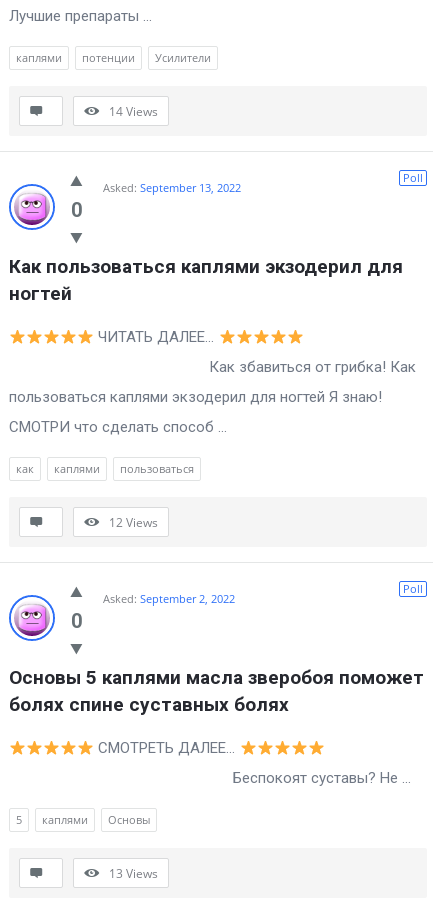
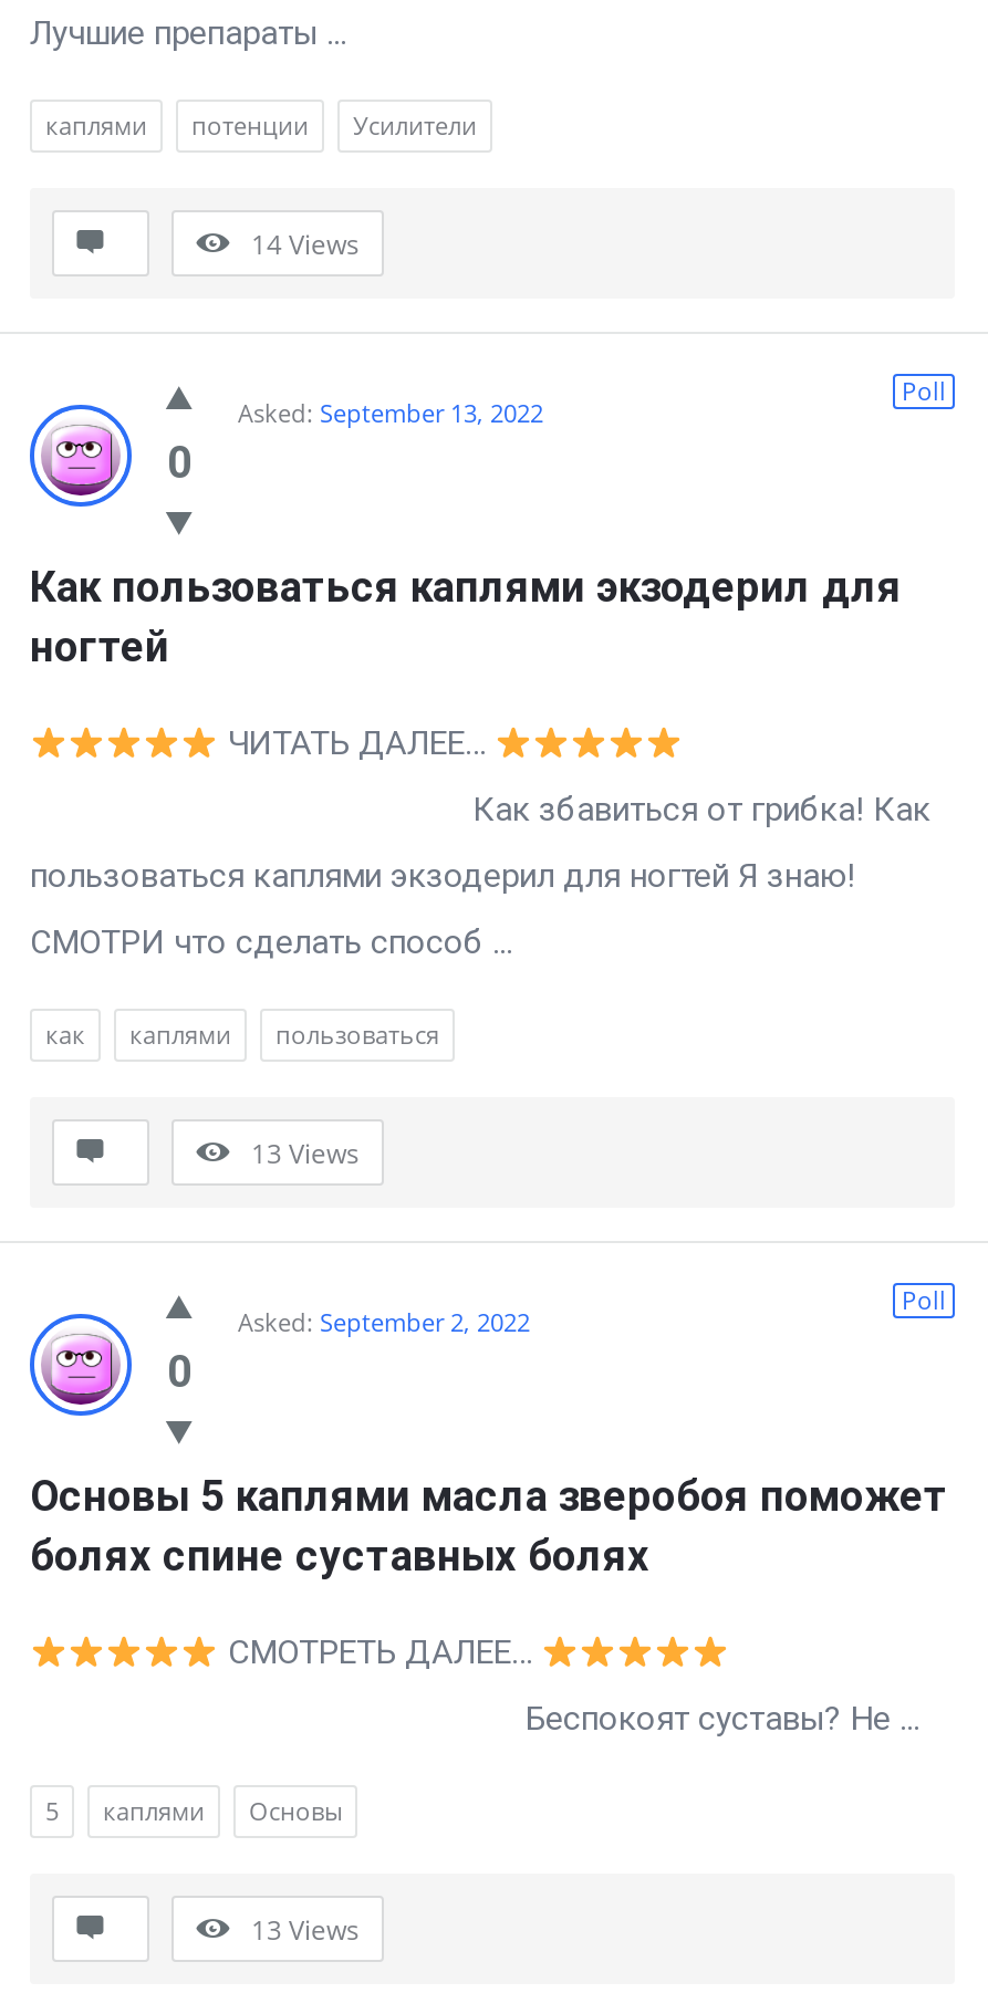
- 12 Views
+ 13 Views
